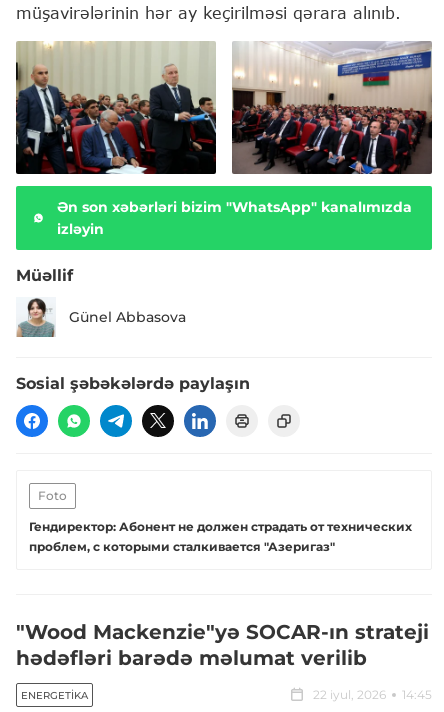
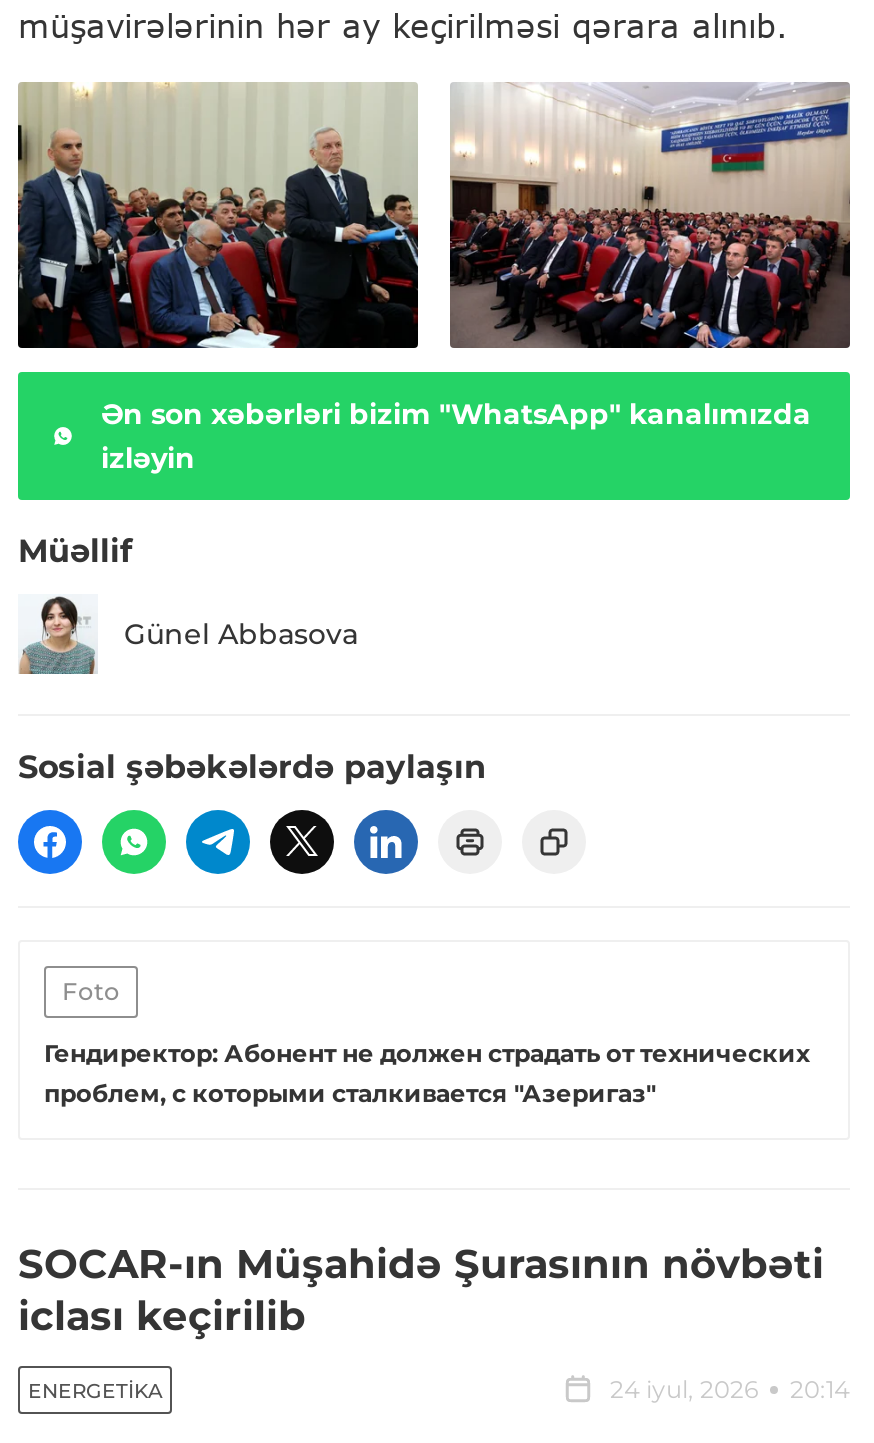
- "Wood Mackenzie"yə SOCAR-ın strateji
- hədəfləri barədə məlumat verilib
+ SOCAR-ın Müşahidə Şurasının növbəti
+ iclası keçirilib

- 22 iyul, 2026
- 14:45
+ 24 iyul, 2026
+ 20:14
